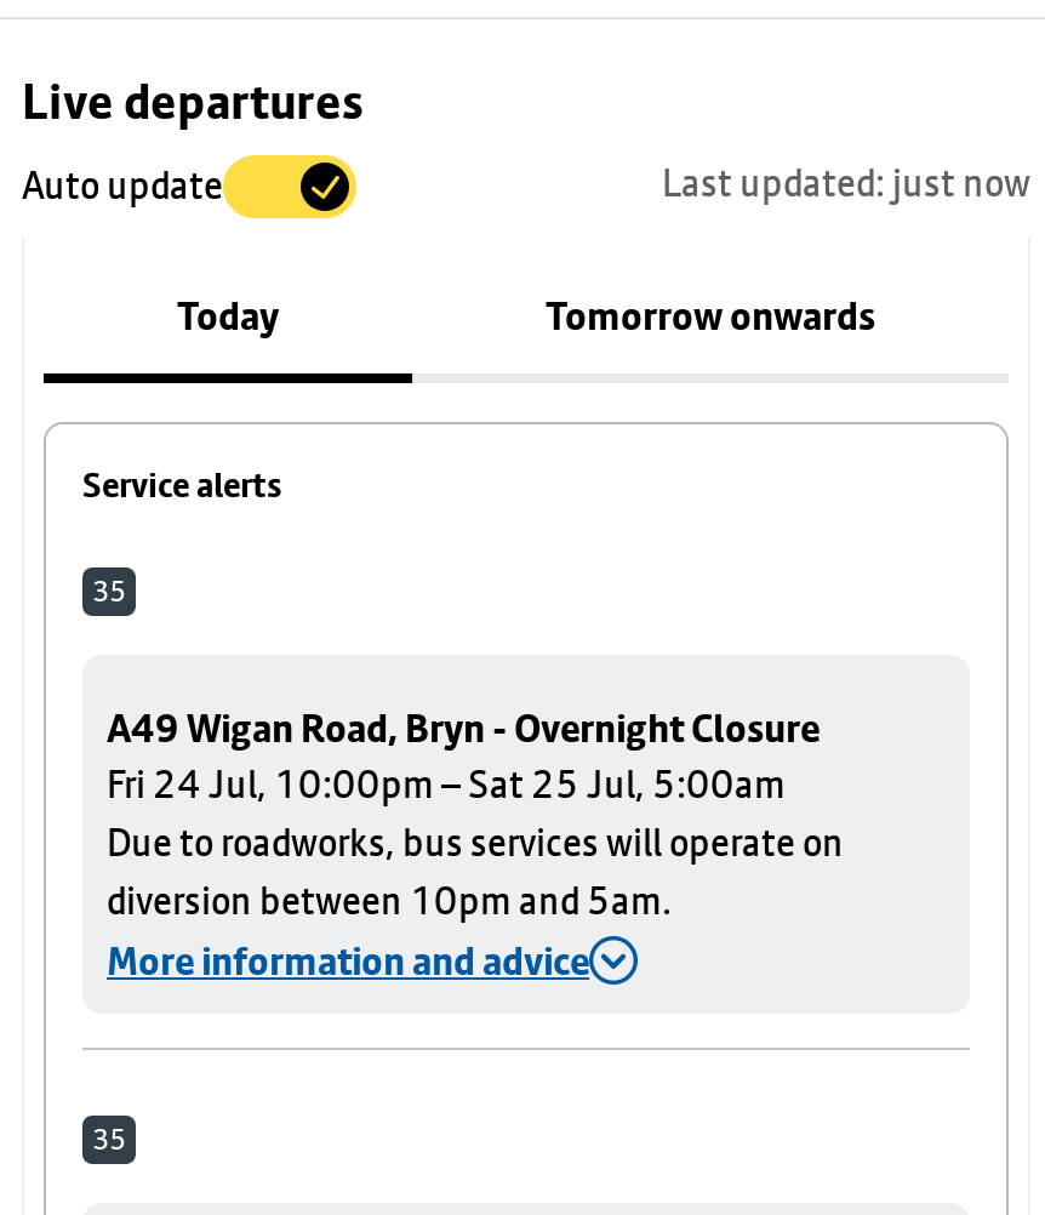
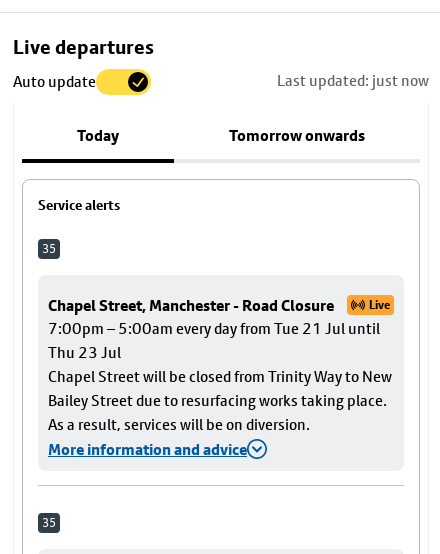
- A49 Wigan Road, Bryn - Overnight Closure
- Fri 24 Jul, 10:00pm – Sat 25 Jul, 5:00am
- Due to roadworks, bus services will operate on
- diversion between 10pm and 5am.
+ Chapel Street, Manchester - Road Closure
+ Live
+ 7:00pm – 5:00am every day from Tue 21 Jul until
+ Thu 23 Jul
+ Chapel Street will be closed from Trinity Way to New
+ Bailey Street due to resurfacing works taking place.
+ As a result, services will be on diversion.
